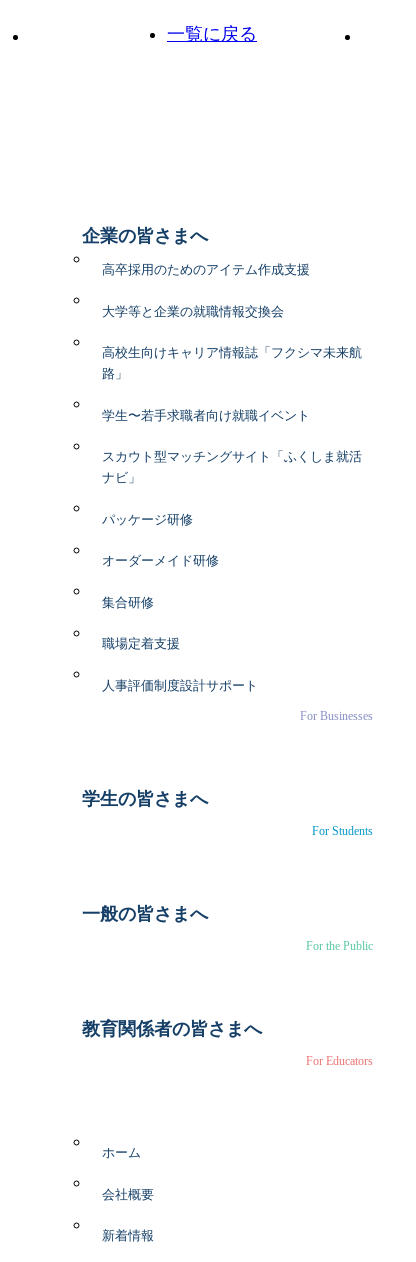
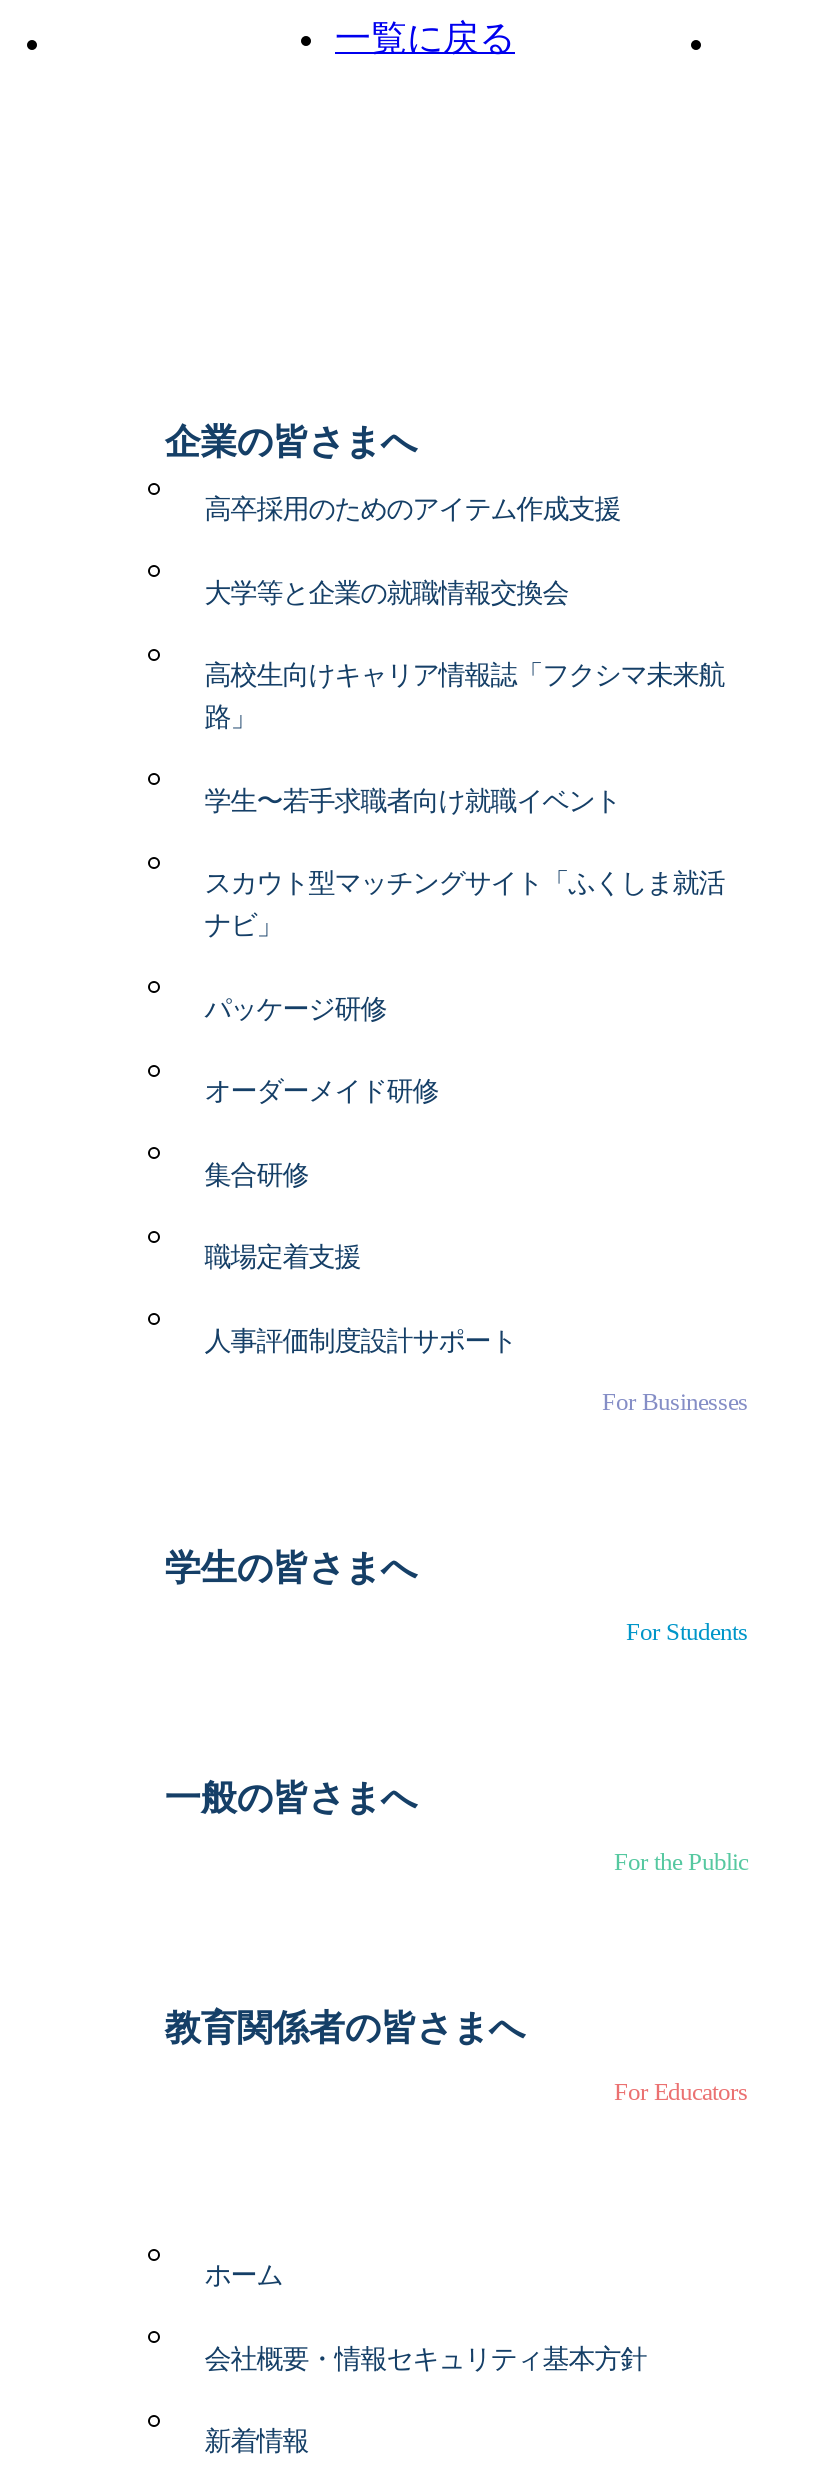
- 会社概要
+ 会社概要・情報セキュリティ基本方針
